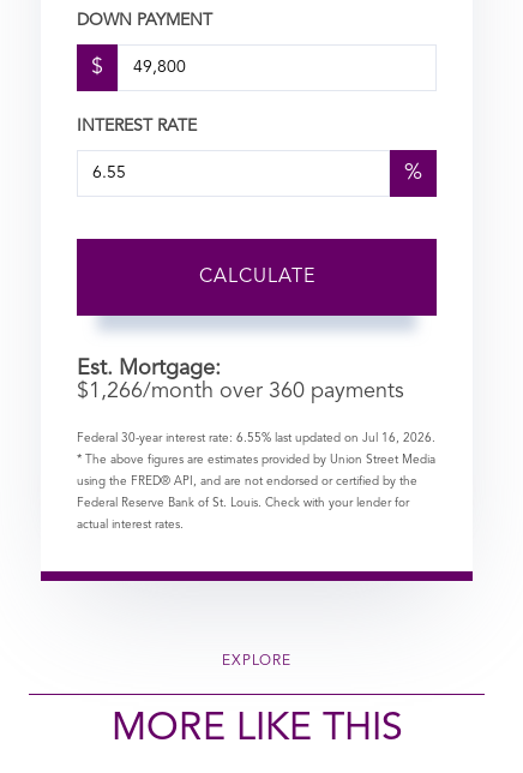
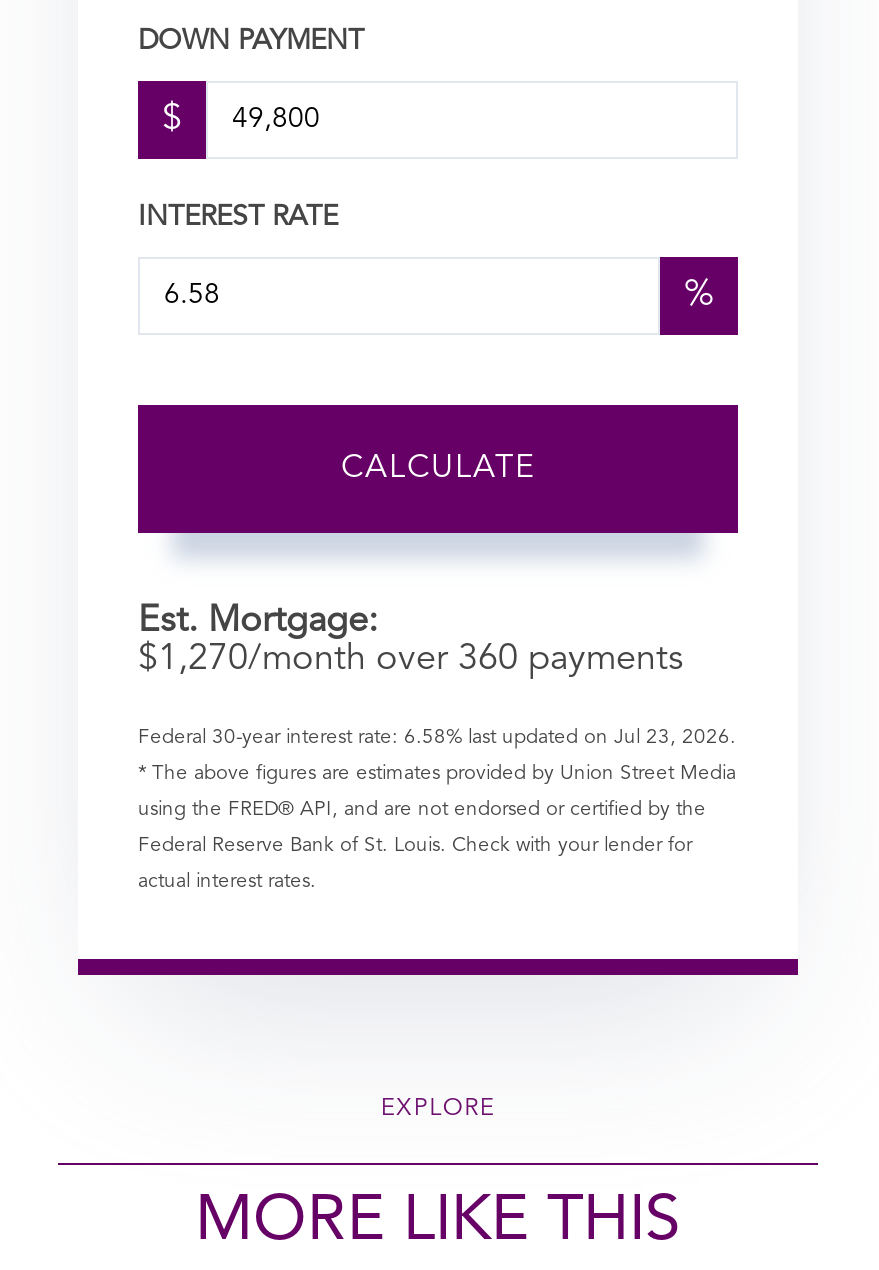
- $1,266/month over 360 payments
+ $1,270/month over 360 payments

- Federal 30-year interest rate: 6.55% last updated on Jul 16, 2026.
+ Federal 30-year interest rate: 6.58% last updated on Jul 23, 2026.
